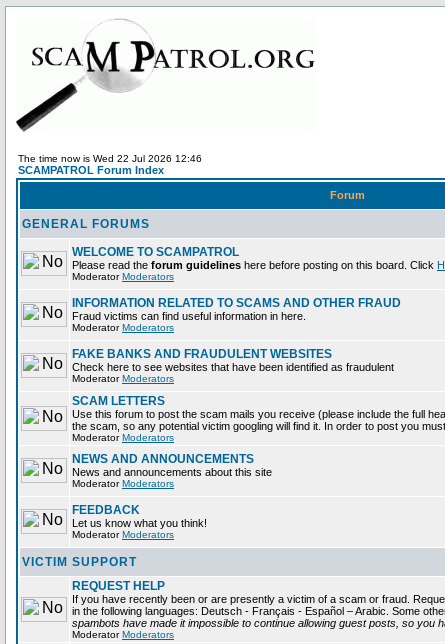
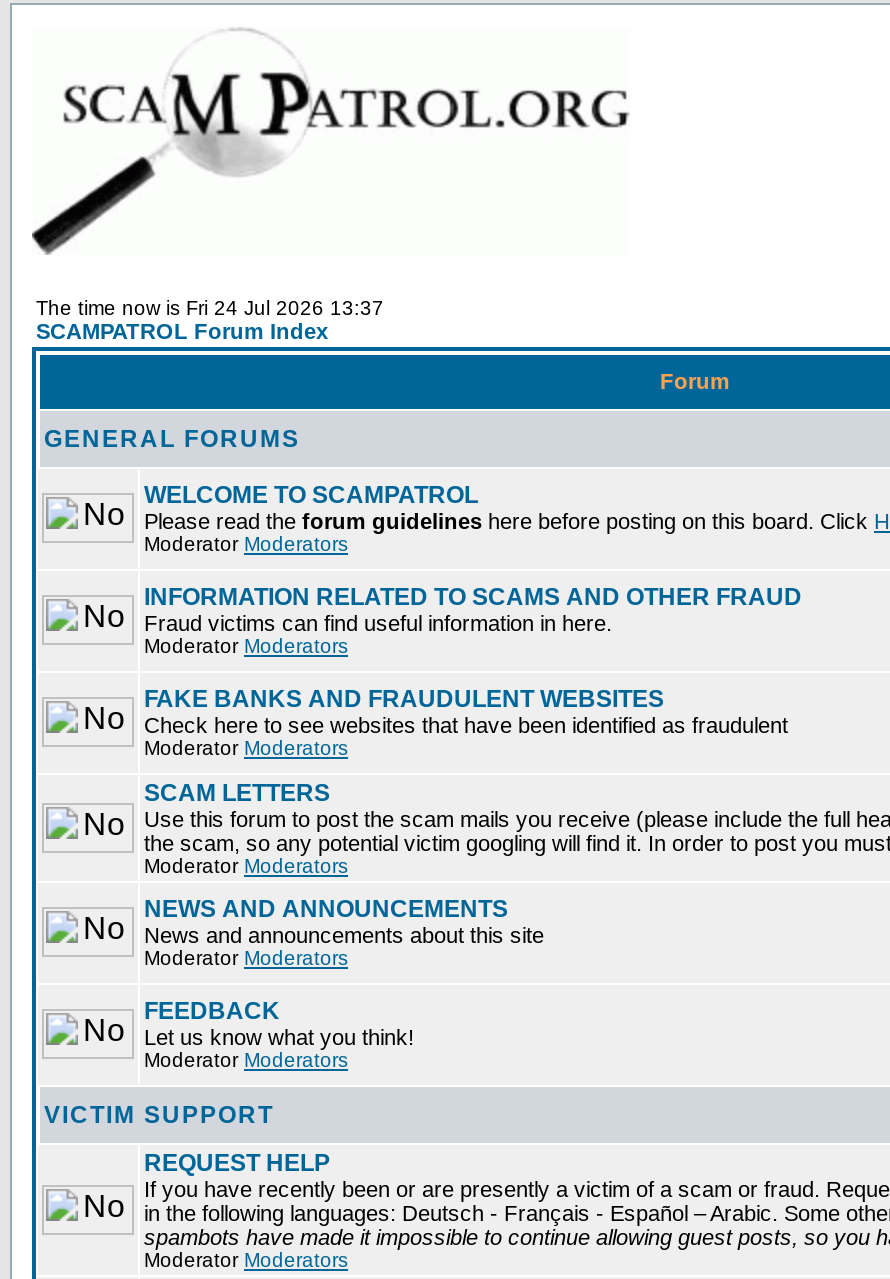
- The time now is Wed 22 Jul 2026 12:46
+ The time now is Fri 24 Jul 2026 13:37
